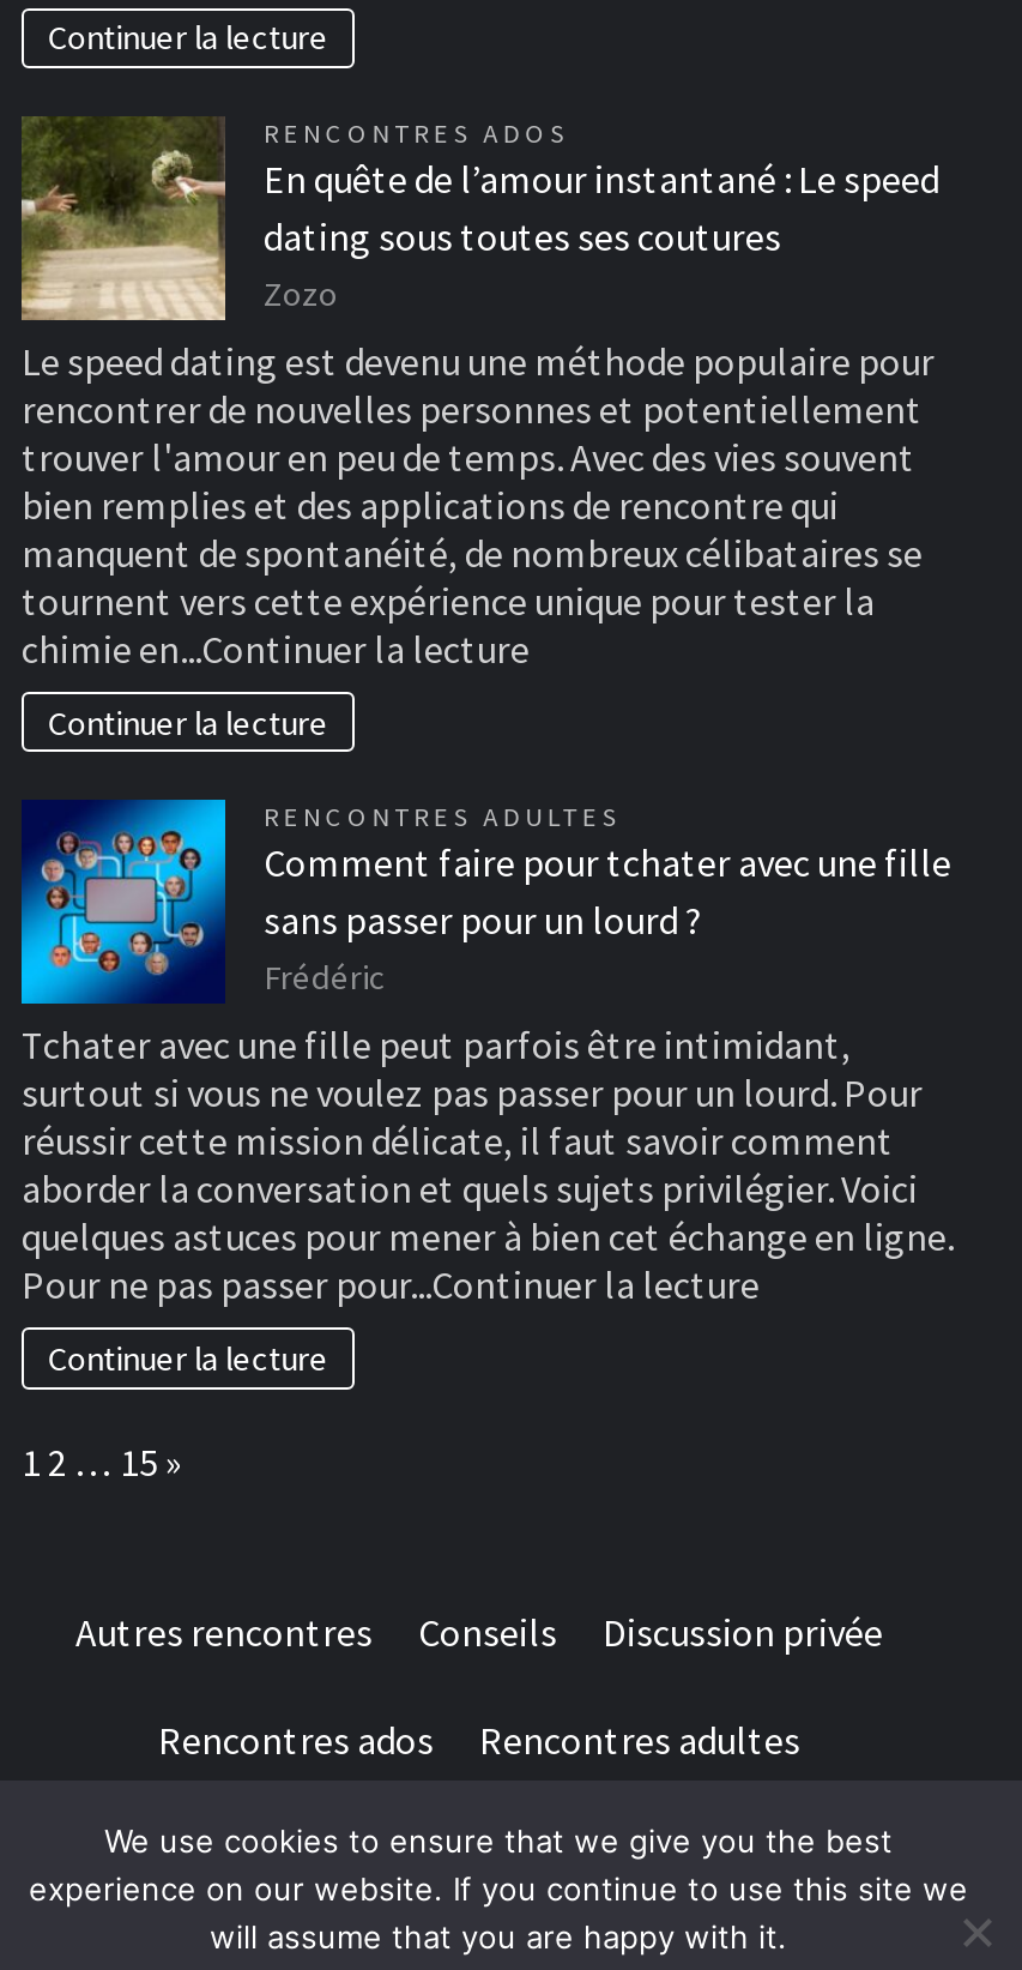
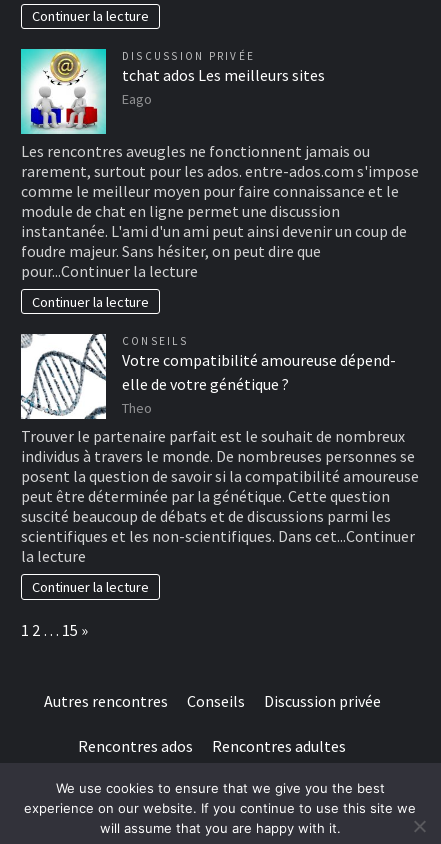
- [image]
- RENCONTRES ADOS
- En quête de l’amour instantané : Le speed
- dating sous toutes ses coutures
- Zozo
- Le speed dating est devenu une méthode populaire pour
- rencontrer de nouvelles personnes et potentiellement
- trouver l'amour en peu de temps. Avec des vies souvent
- bien remplies et des applications de rencontre qui
- manquent de spontanéité, de nombreux célibataires se
- tournent vers cette expérience unique pour tester la
- chimie en...Continuer la lecture
+ [image]
+ DISCUSSION PRIVÉE
+ tchat ados Les meilleurs sites
+ Eago
+ Les rencontres aveugles ne fonctionnent jamais ou
+ rarement, surtout pour les ados. entre-ados.com s'impose
+ comme le meilleur moyen pour faire connaissance et le
+ module de chat en ligne permet une discussion
+ instantanée. L'ami d'un ami peut ainsi devenir un coup de
+ foudre majeur. Sans hésiter, on peut dire que
+ pour...Continuer la lecture

- [image]
- RENCONTRES ADULTES
- Comment faire pour tchater avec une fille
- sans passer pour un lourd ?
- Frédéric
- Tchater avec une fille peut parfois être intimidant,
- surtout si vous ne voulez pas passer pour un lourd. Pour
- réussir cette mission délicate, il faut savoir comment
- aborder la conversation et quels sujets privilégier. Voici
- quelques astuces pour mener à bien cet échange en ligne.
- Pour ne pas passer pour...Continuer la lecture
+ [image]
+ CONSEILS
+ Votre compatibilité amoureuse dépend-
+ elle de votre génétique ?
+ Theo
+ Trouver le partenaire parfait est le souhait de nombreux
+ individus à travers le monde. De nombreuses personnes se
+ posent la question de savoir si la compatibilité amoureuse
+ peut être déterminée par la génétique. Cette question
+ suscité beaucoup de débats et de discussions parmi les
+ scientifiques et les non-scientifiques. Dans cet...Continuer
+ la lecture
